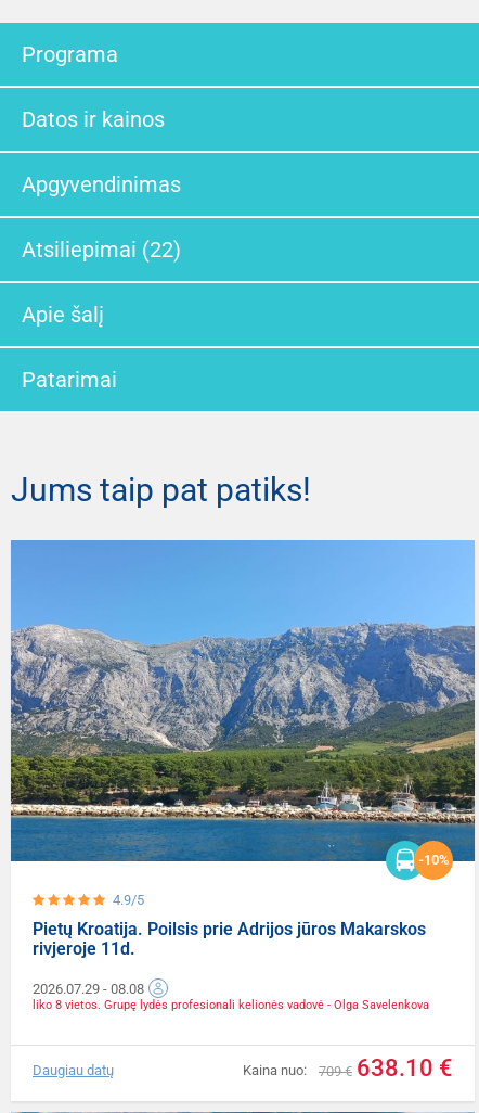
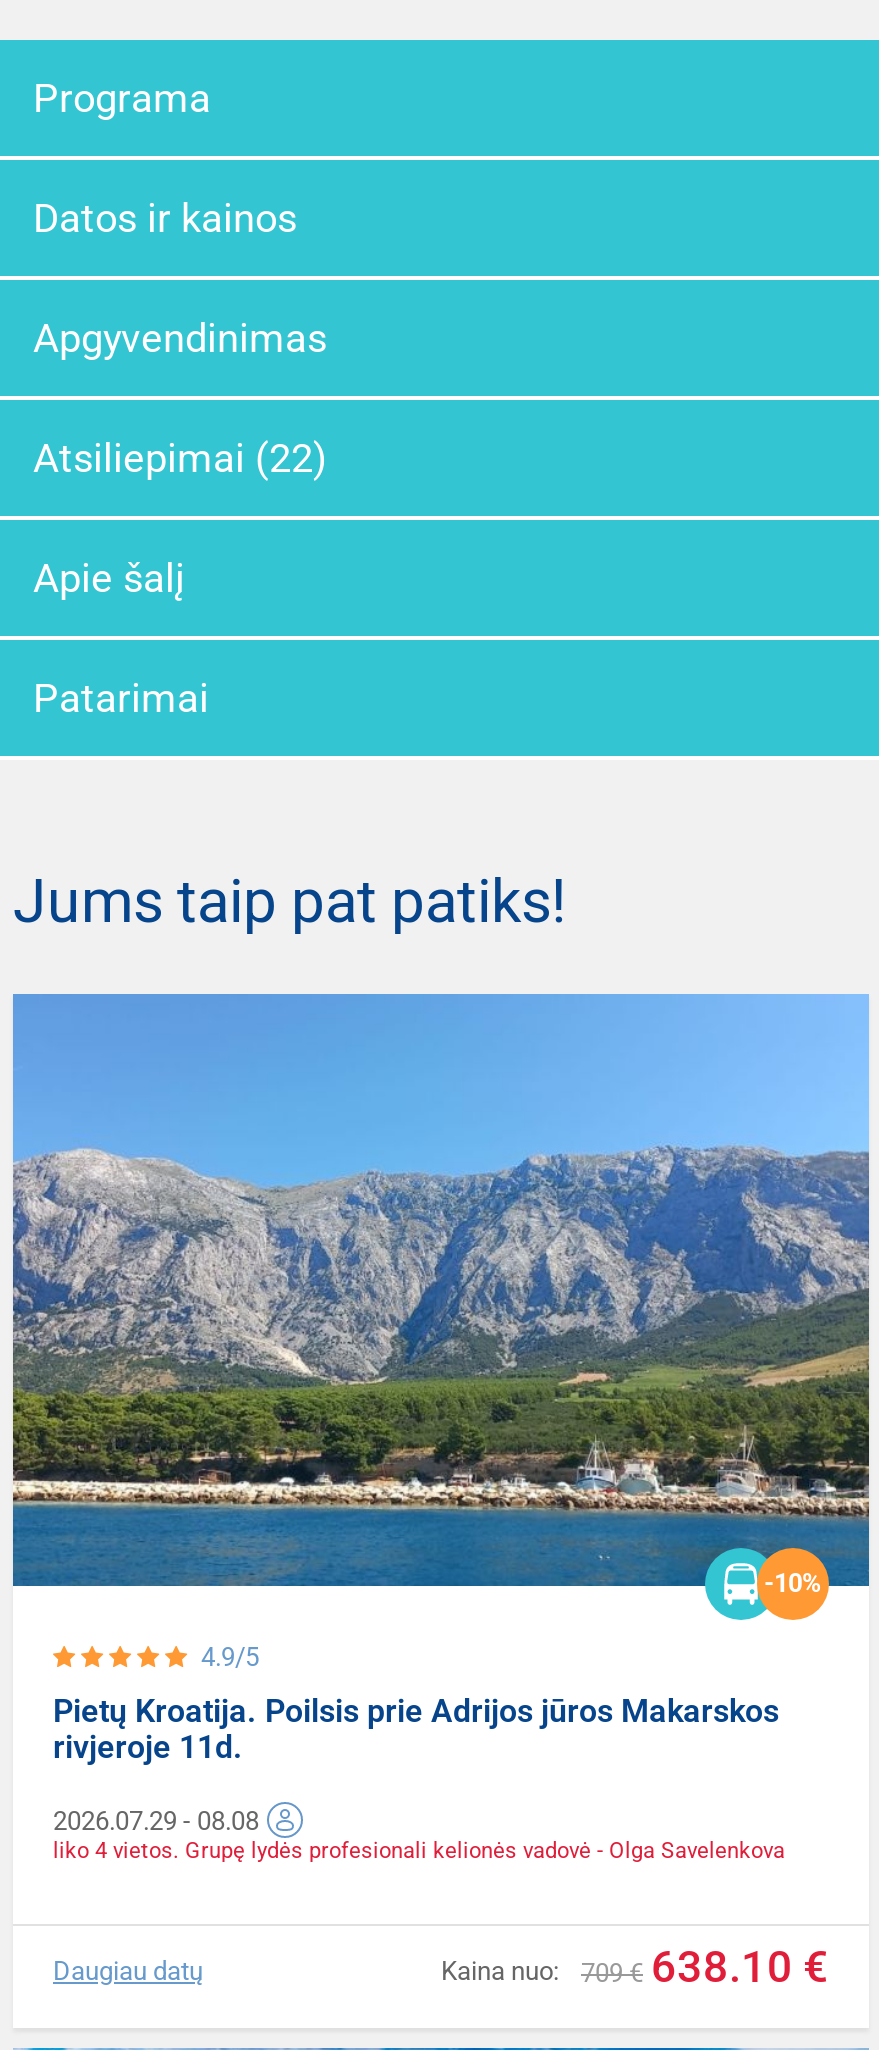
- liko 8 vietos. Grupę lydės profesionali kelionės vadovė - Olga Savelenkova
+ liko 4 vietos. Grupę lydės profesionali kelionės vadovė - Olga Savelenkova
